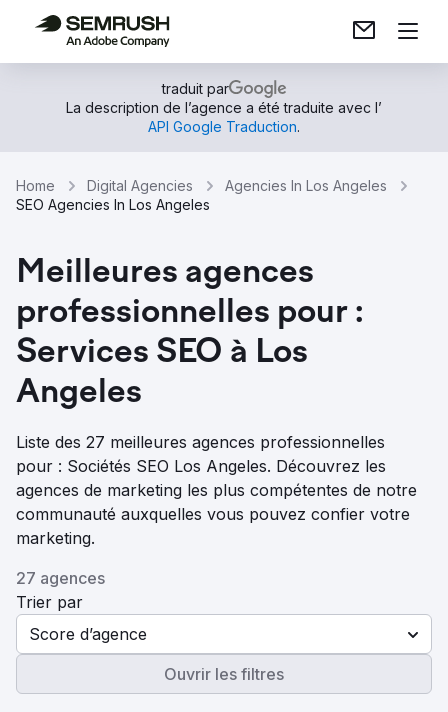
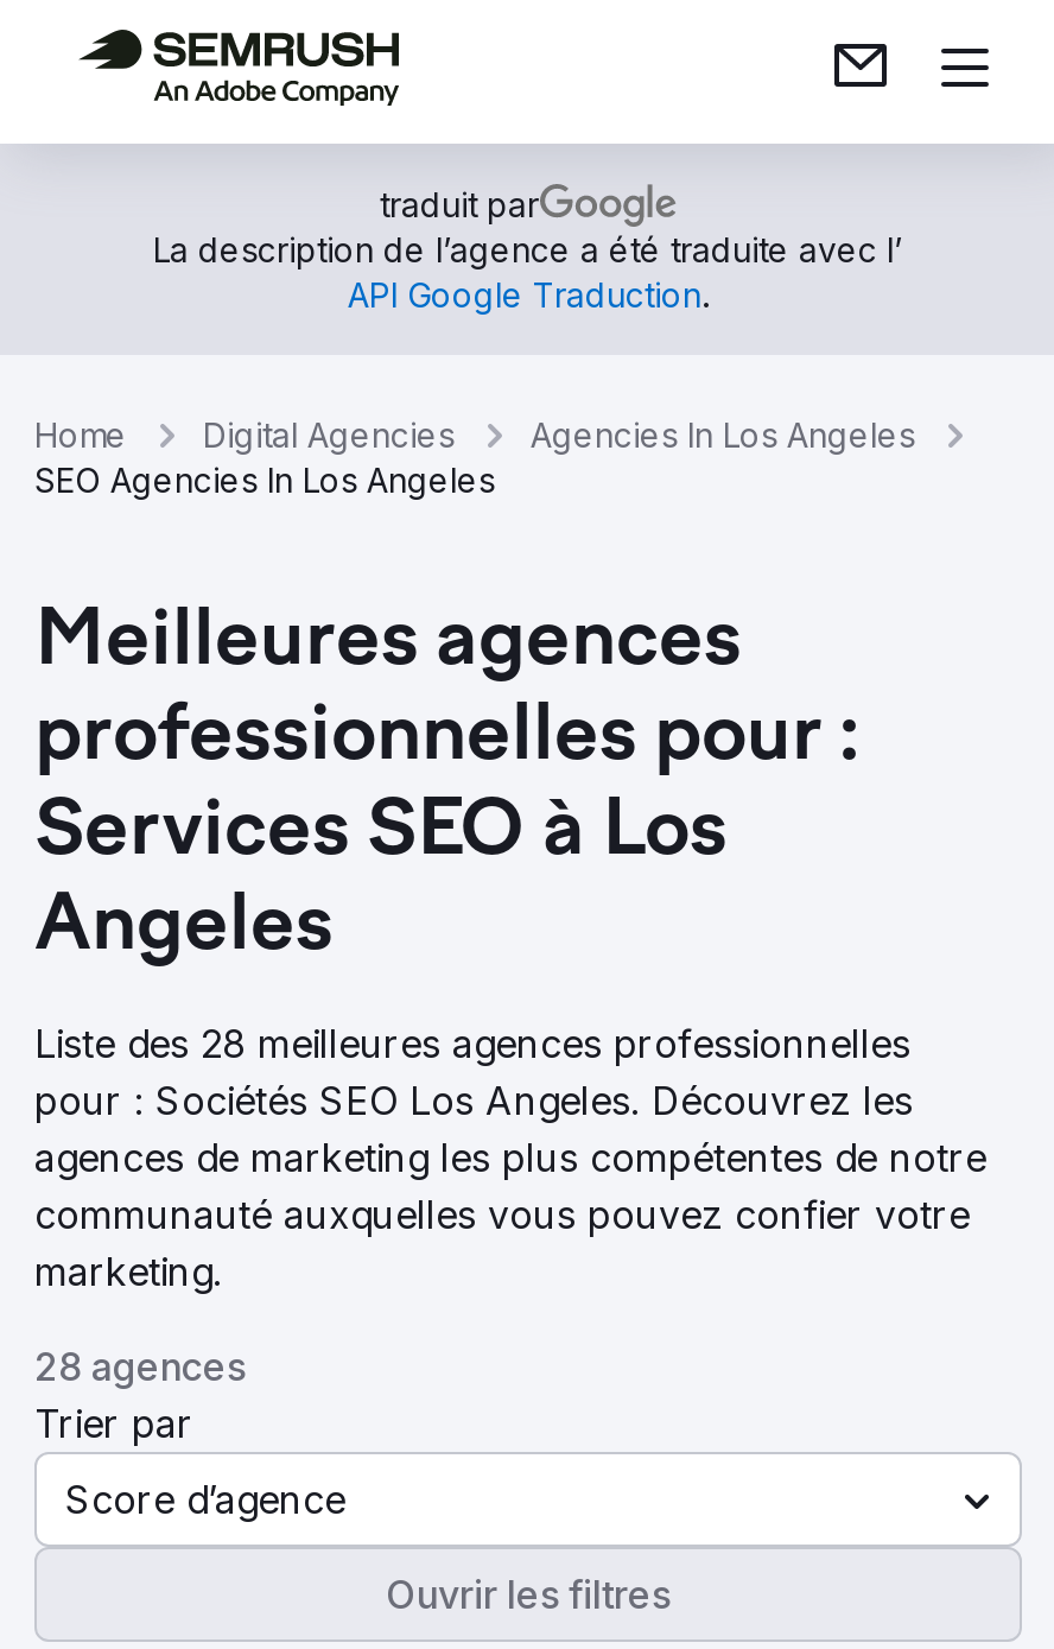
- Liste des 27 meilleures agences professionnelles
+ Liste des 28 meilleures agences professionnelles

- 27 agences
+ 28 agences
